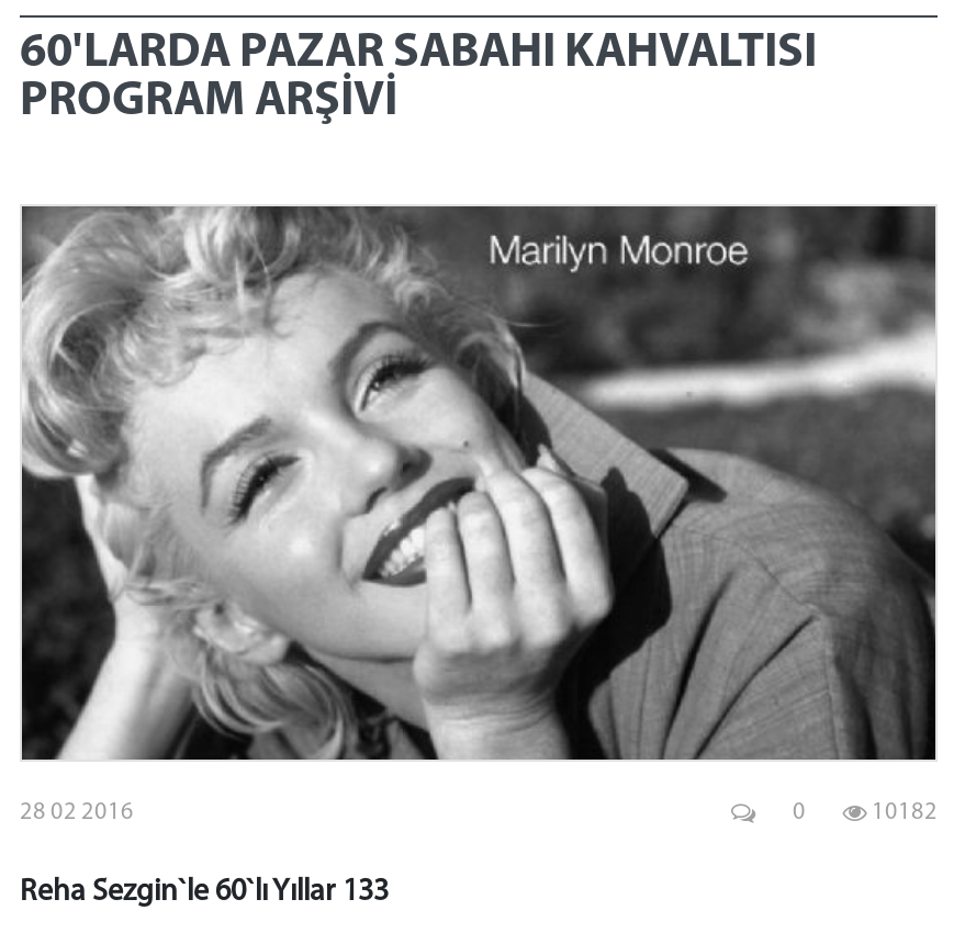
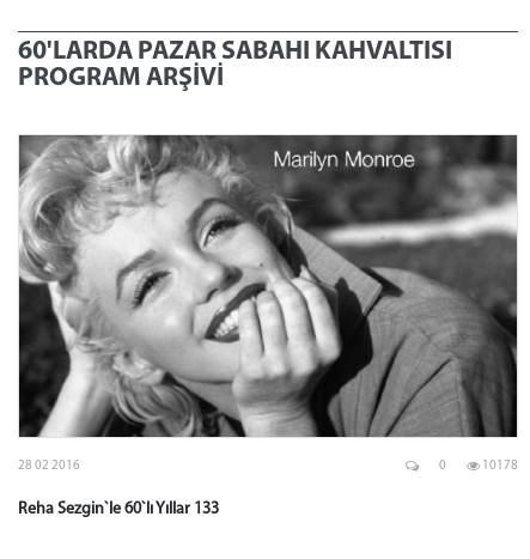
- 10182
+ 10178
